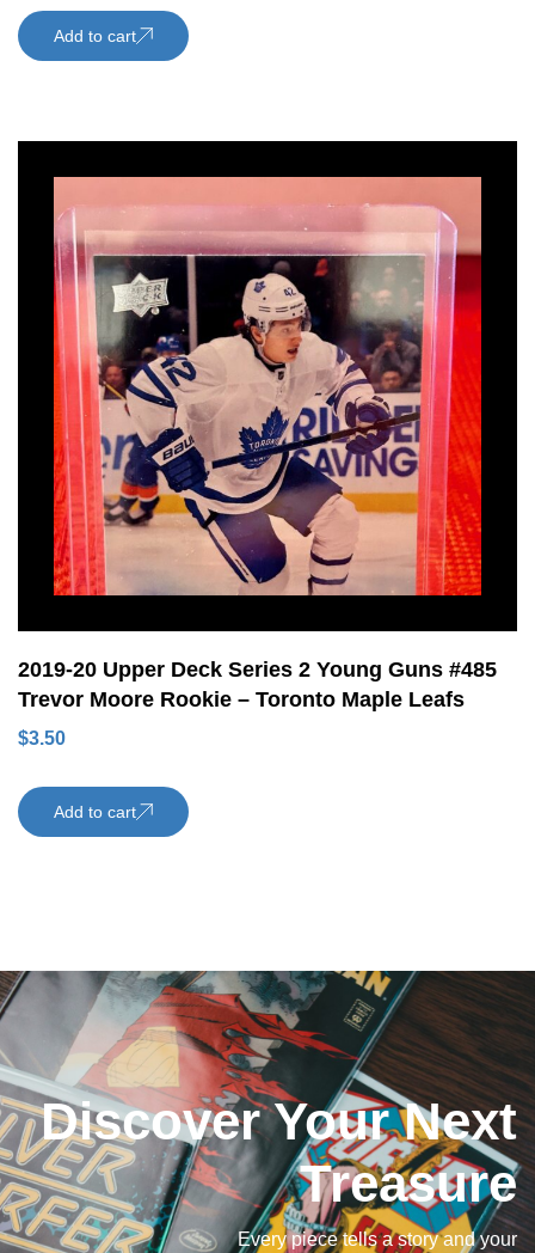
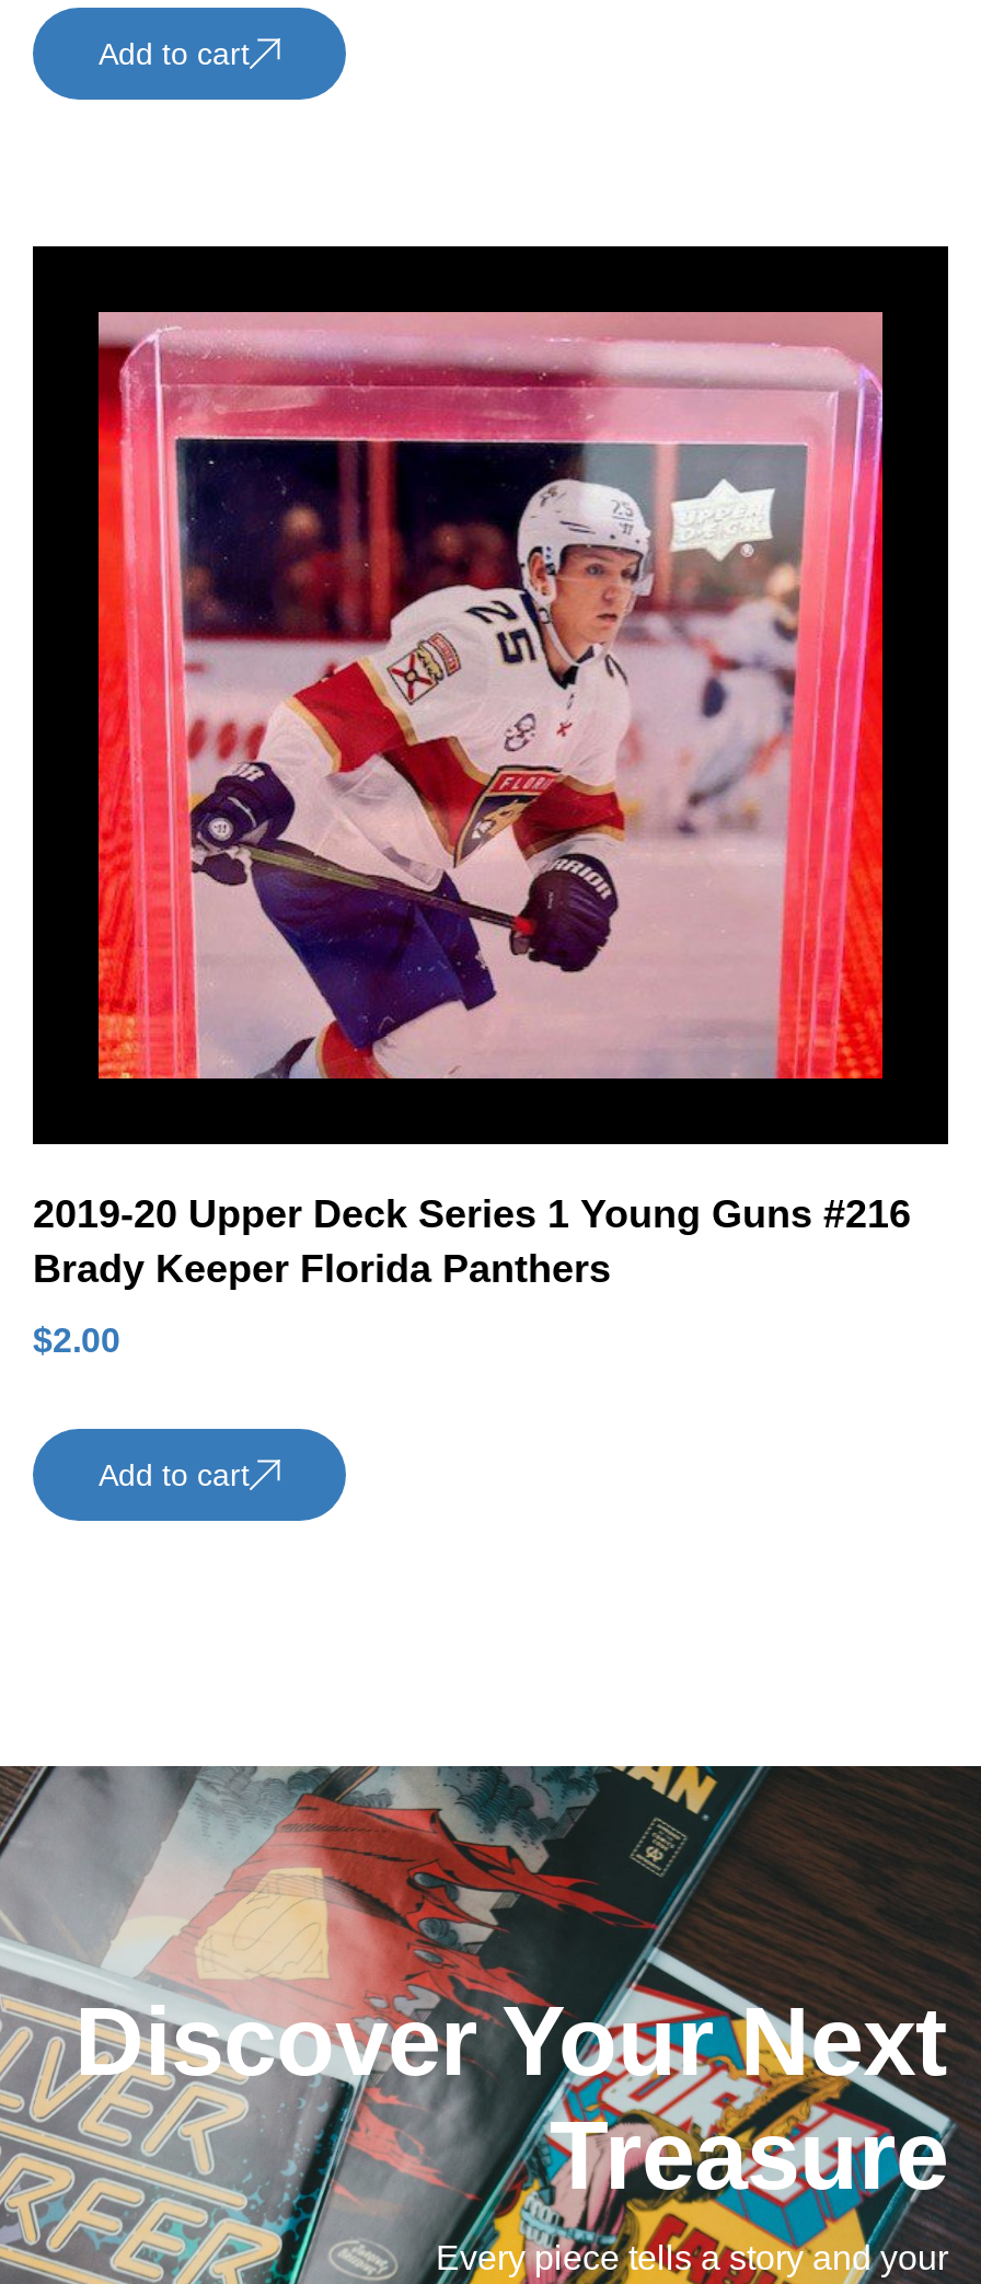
- [image]
+ [image]

- 2019-20 Upper Deck Series 2 Young Guns #485
- Trevor Moore Rookie – Toronto Maple Leafs
+ 2019-20 Upper Deck Series 1 Young Guns #216
+ Brady Keeper Florida Panthers

- $3.50
+ $2.00
